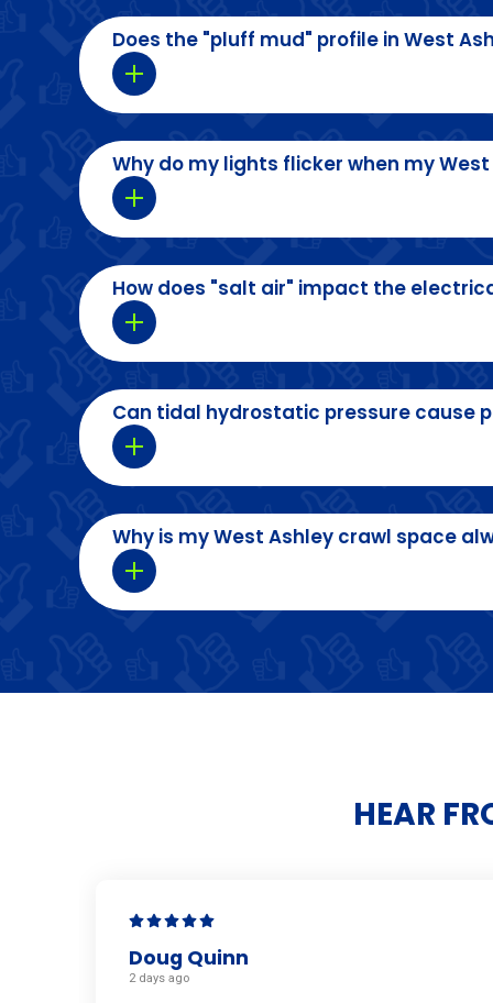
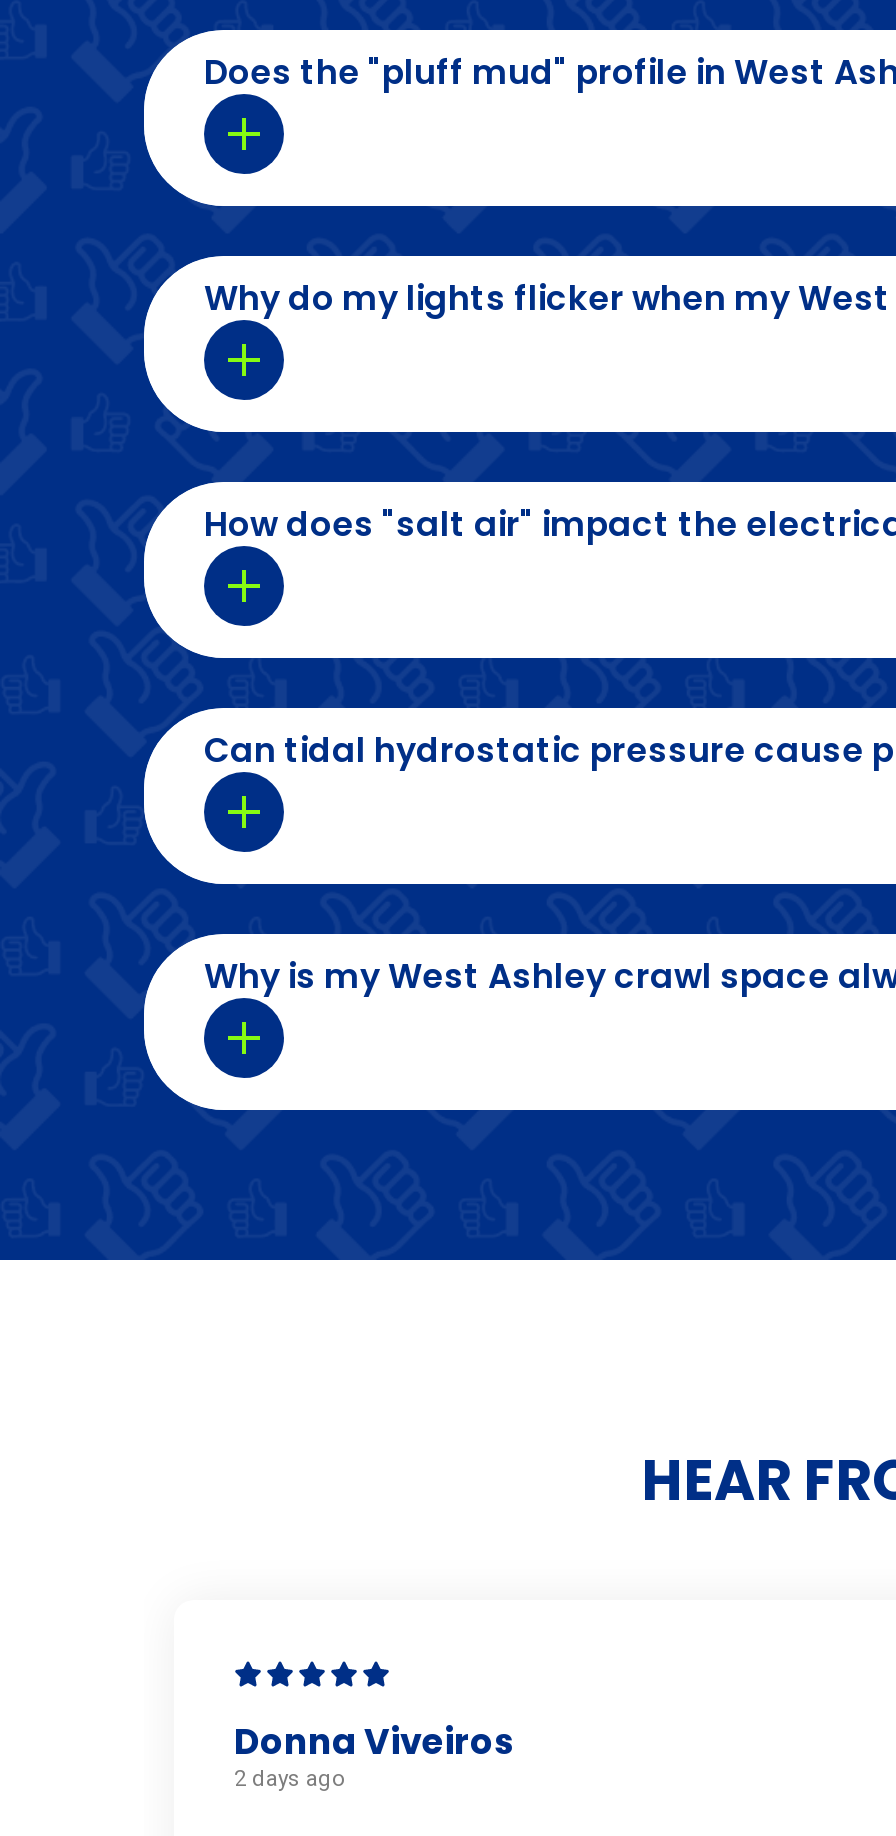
- Doug Quinn
+ Donna Viveiros
